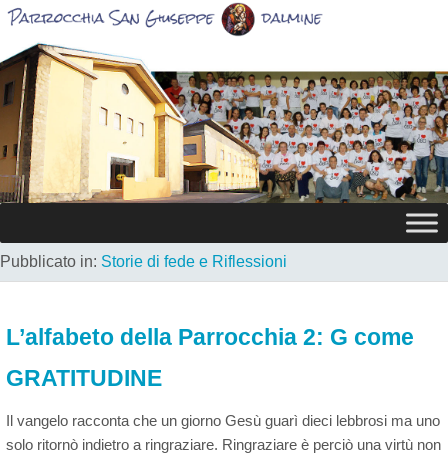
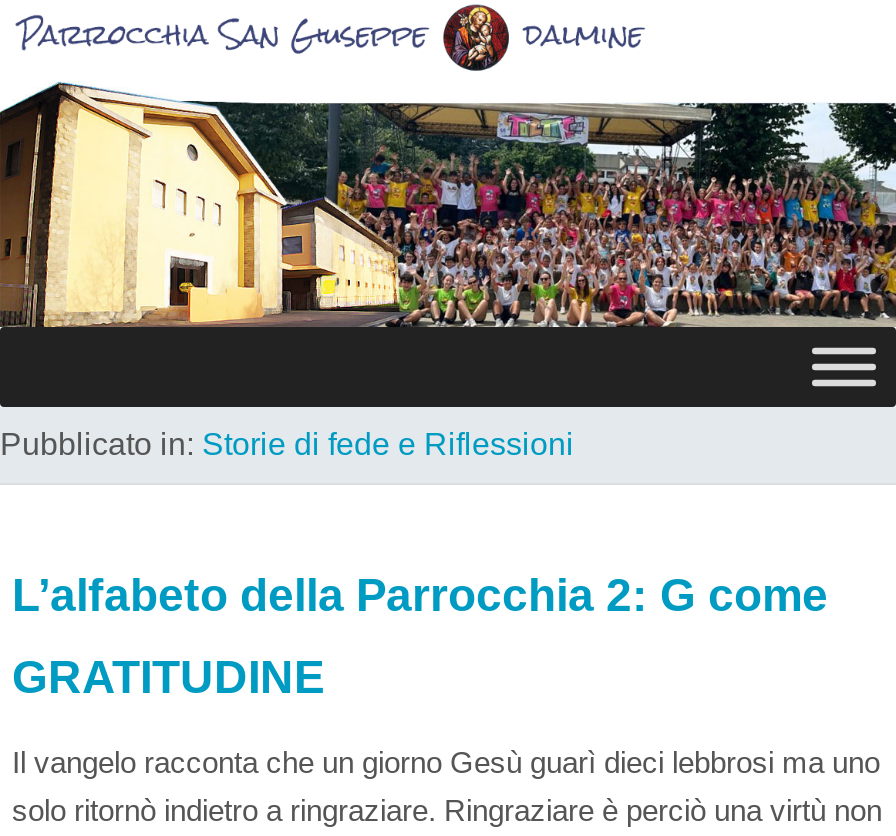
- [image]
+ [image]
